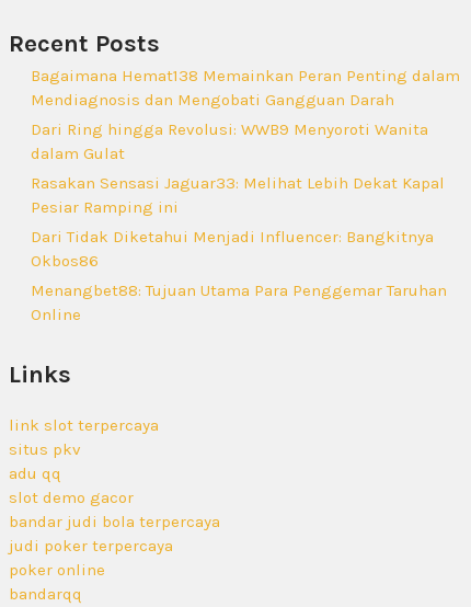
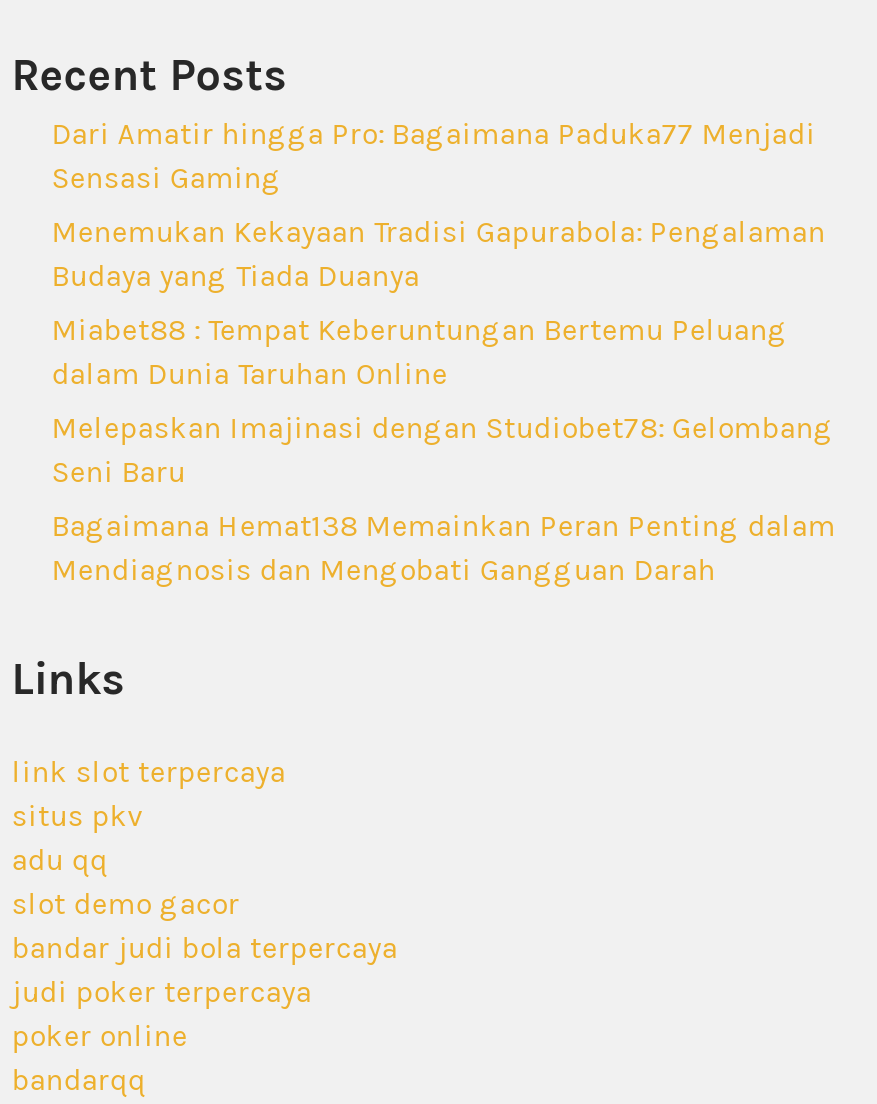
+ Dari Amatir hingga Pro: Bagaimana Paduka77 Menjadi
+ Sensasi Gaming
+ Menemukan Kekayaan Tradisi Gapurabola: Pengalaman
+ Budaya yang Tiada Duanya
+ Miabet88 : Tempat Keberuntungan Bertemu Peluang
+ dalam Dunia Taruhan Online
+ Melepaskan Imajinasi dengan Studiobet78: Gelombang
+ Seni Baru

moved down: Bagaimana Hemat138 Memainkan Peran Penting dalam | Mendiagnosis dan Mengobati Gangguan Darah

- Dari Ring hingga Revolusi: WWB9 Menyoroti Wanita
- dalam Gulat
- Rasakan Sensasi Jaguar33: Melihat Lebih Dekat Kapal
- Pesiar Ramping ini
- Dari Tidak Diketahui Menjadi Influencer: Bangkitnya
- Okbos86
- Menangbet88: Tujuan Utama Para Penggemar Taruhan
- Online
